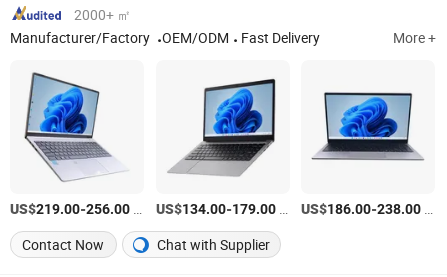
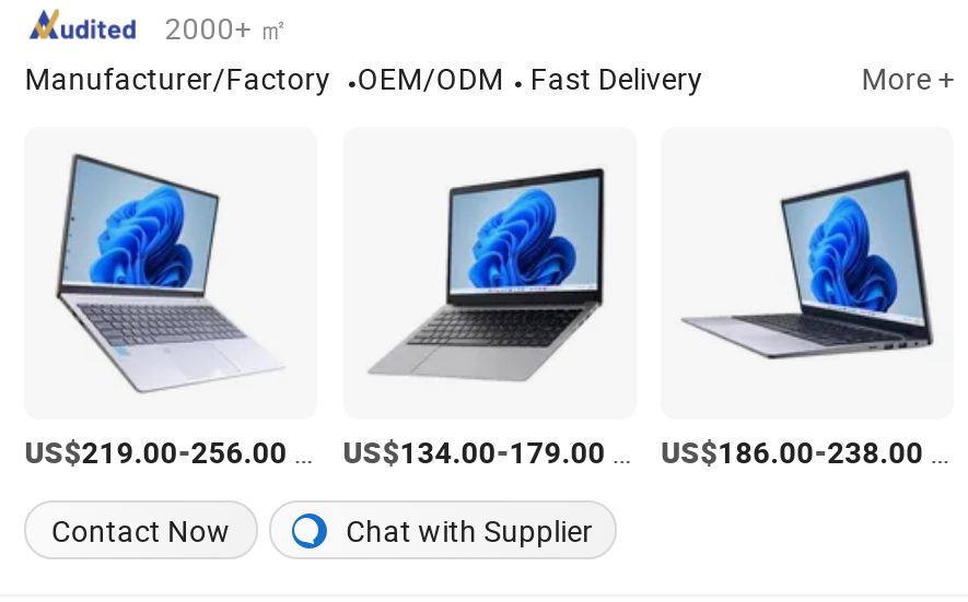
- [image]
+ [image]
